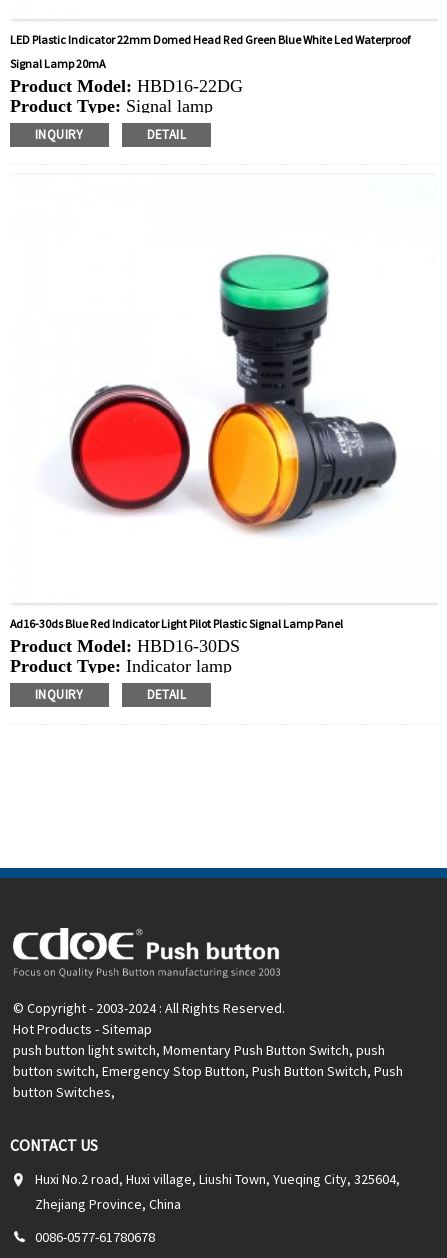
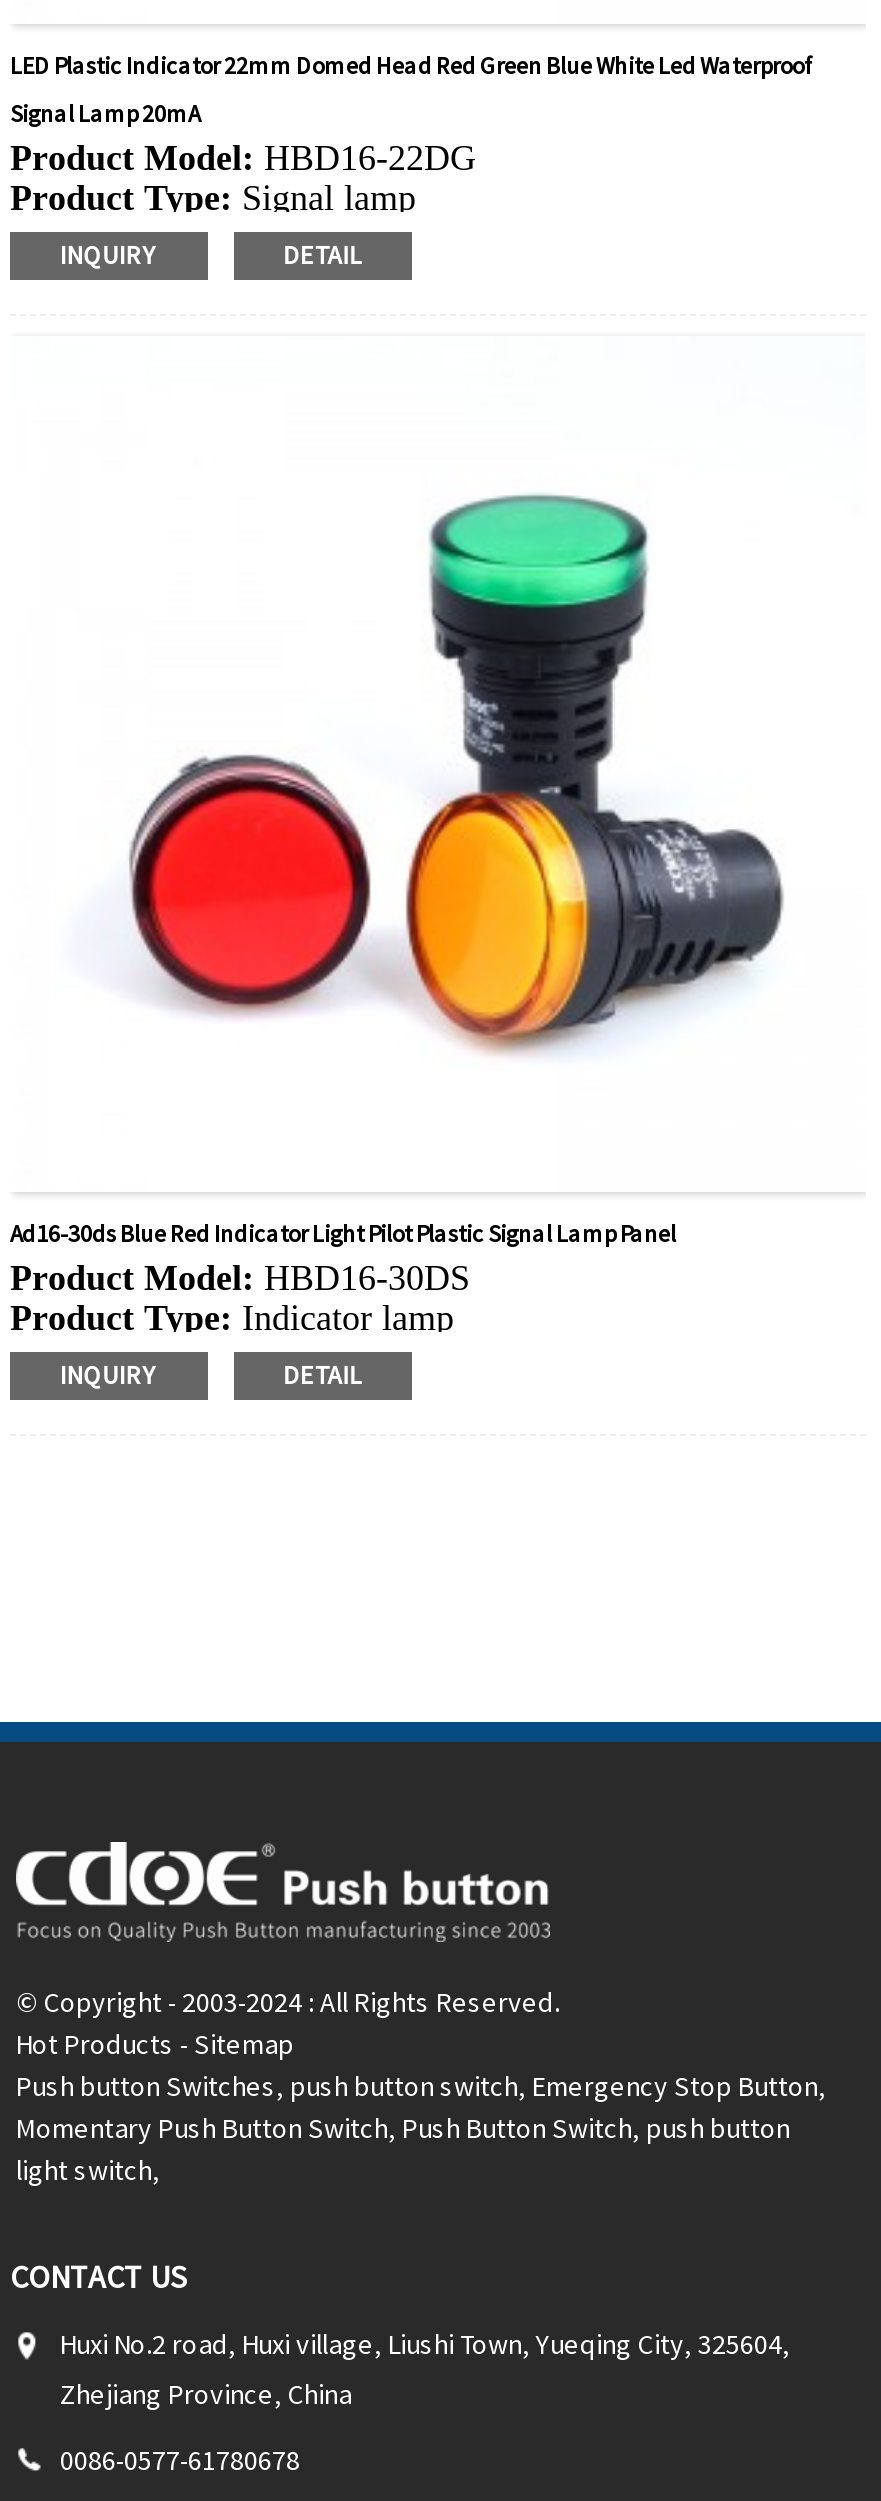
- push button light switch, Momentary Push Button Switch, push
- button switch, Emergency Stop Button, Push Button Switch, Push
- button Switches,
+ Push button Switches, push button switch, Emergency Stop Button,
+ Momentary Push Button Switch, Push Button Switch, push button
+ light switch,
